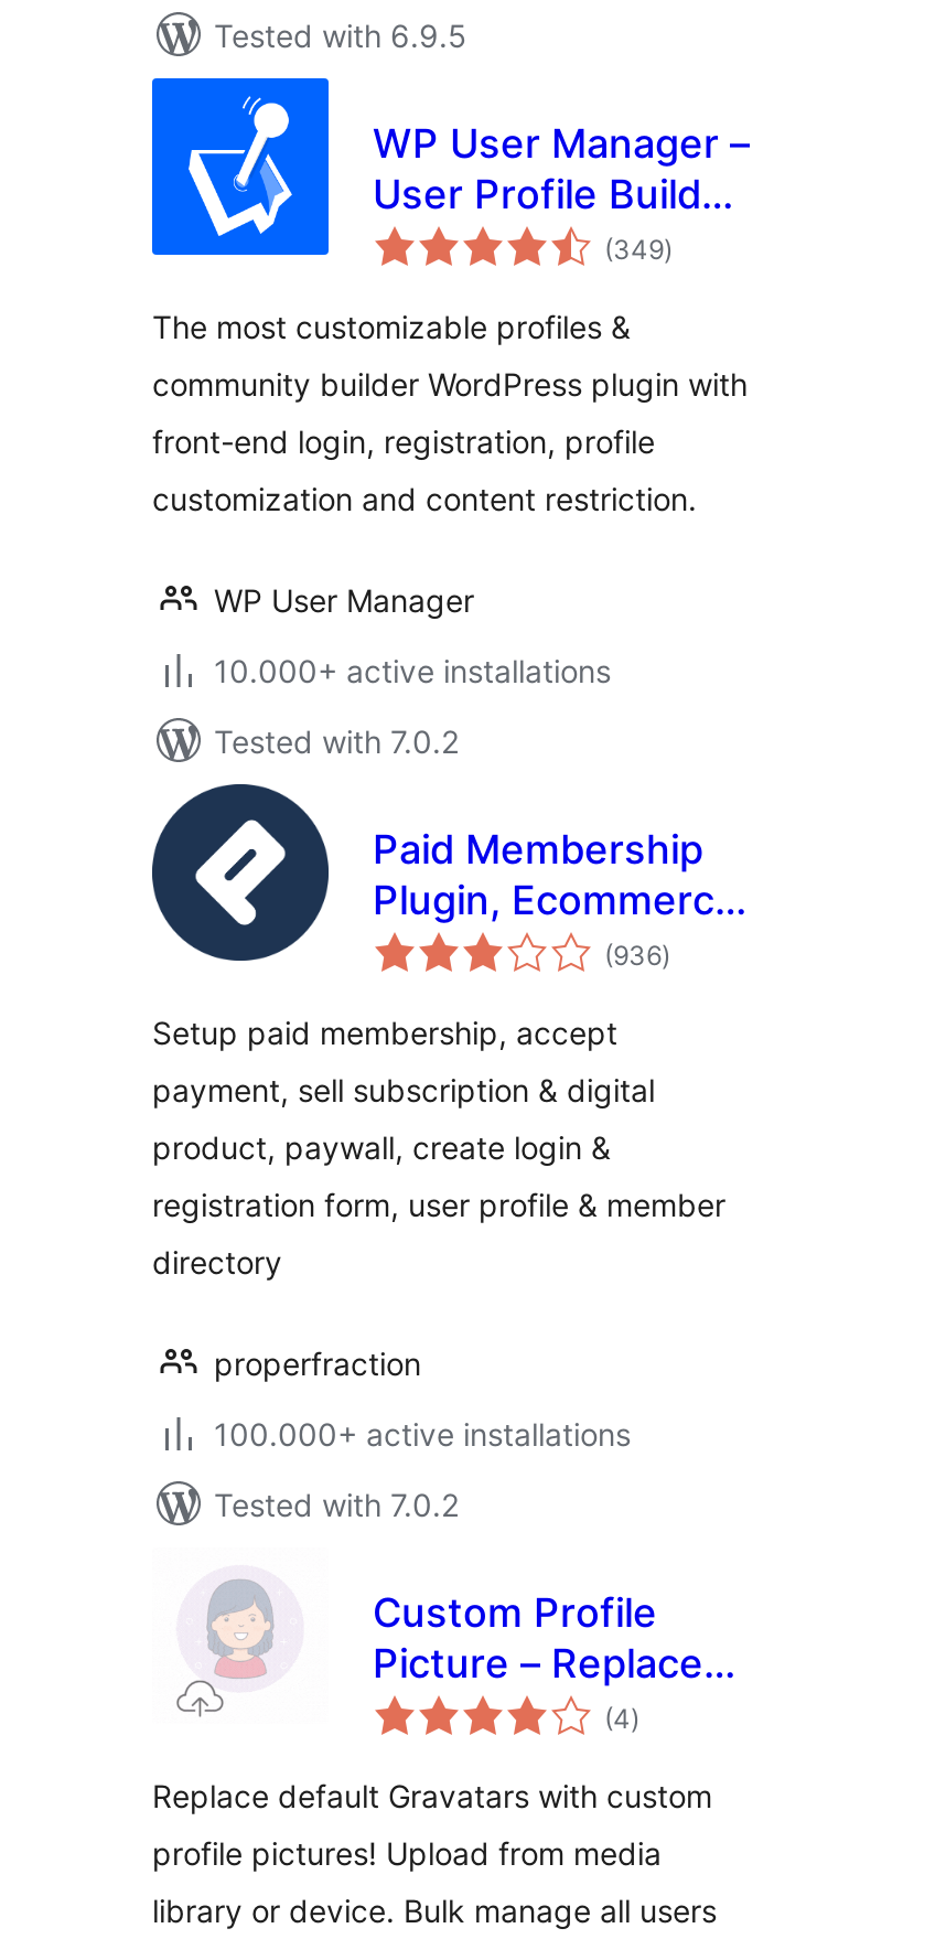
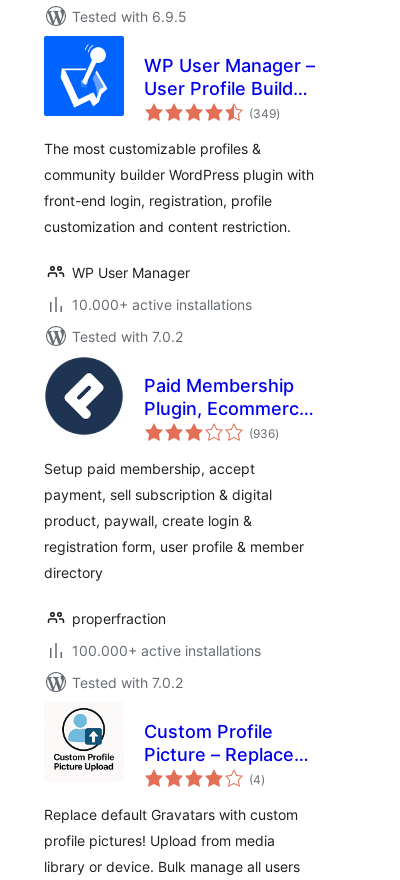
- [image]
+ [image]
